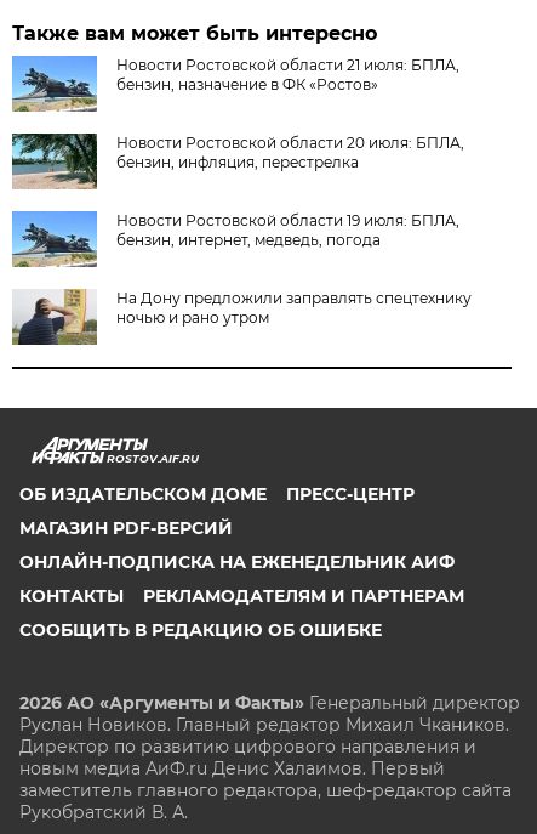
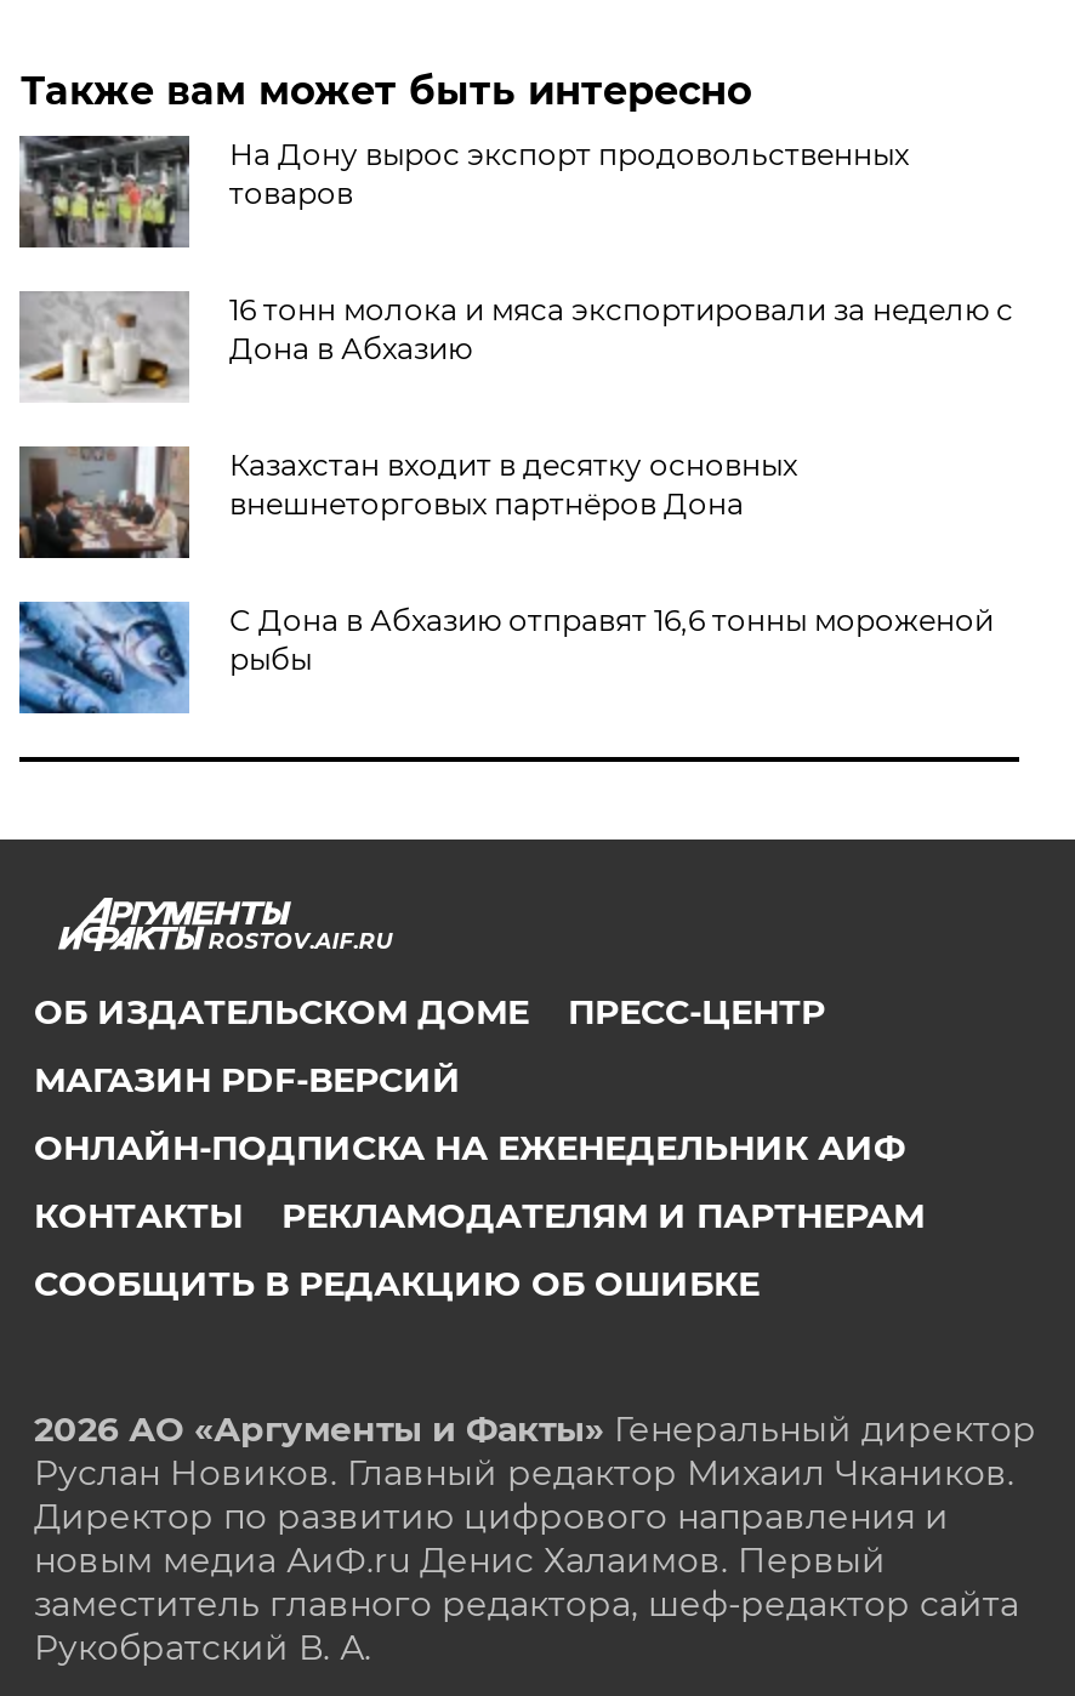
- [image]
- Новости Ростовской области 21 июля: БПЛА,
- бензин, назначение в ФК «Ростов»
+ [image]
+ На Дону вырос экспорт продовольственных
+ товаров

- [image]
- Новости Ростовской области 20 июля: БПЛА,
- бензин, инфляция, перестрелка
+ [image]
+ 16 тонн молока и мяса экспортировали за неделю с
+ Дона в Абхазию

- [image]
- Новости Ростовской области 19 июля: БПЛА,
- бензин, интернет, медведь, погода
+ [image]
+ Казахстан входит в десятку основных
+ внешнеторговых партнёров Дона

- [image]
- На Дону предложили заправлять спецтехнику
- ночью и рано утром
+ [image]
+ С Дона в Абхазию отправят 16,6 тонны мороженой
+ рыбы
